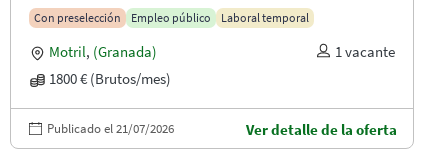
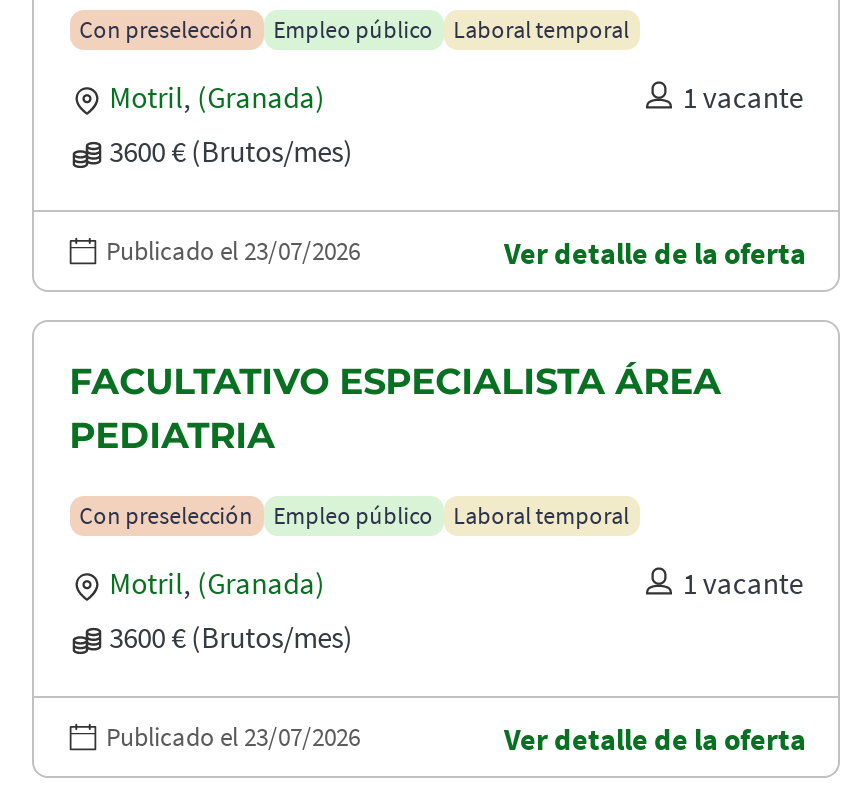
- 1800 € (Brutos/mes)
- Publicado el 21/07/2026
+ 3600 € (Brutos/mes)
+ Publicado el 23/07/2026
+ Ver detalle de la oferta
+ FACULTATIVO ESPECIALISTA ÁREA
+ PEDIATRIA
+ Con preselección
+ Empleo público
+ Laboral temporal
+ Motril, (Granada)
+ 1 vacante
+ 3600 € (Brutos/mes)
+ Publicado el 23/07/2026
